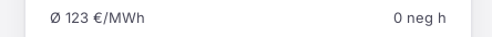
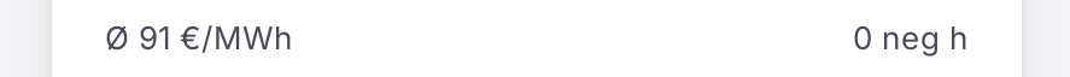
- Ø 123 €/MWh
+ Ø 91 €/MWh
